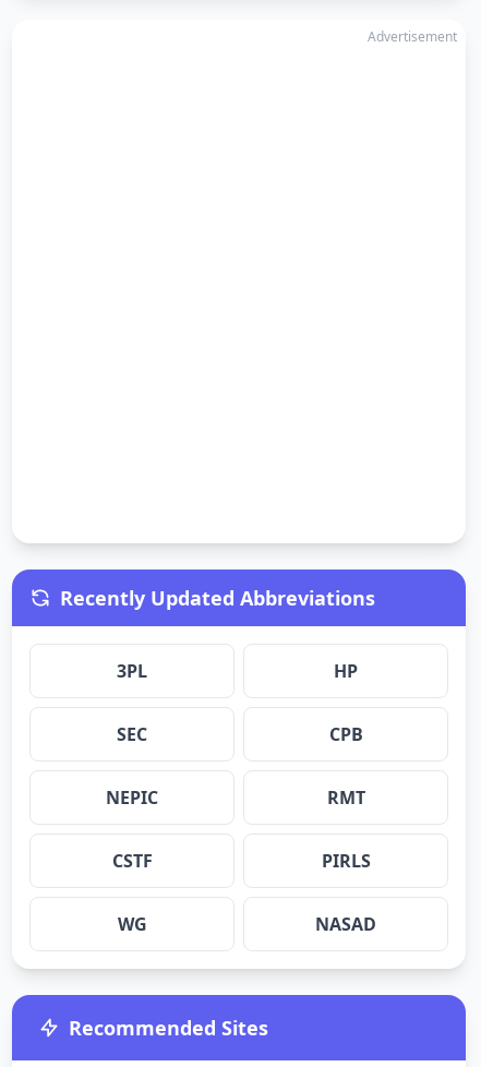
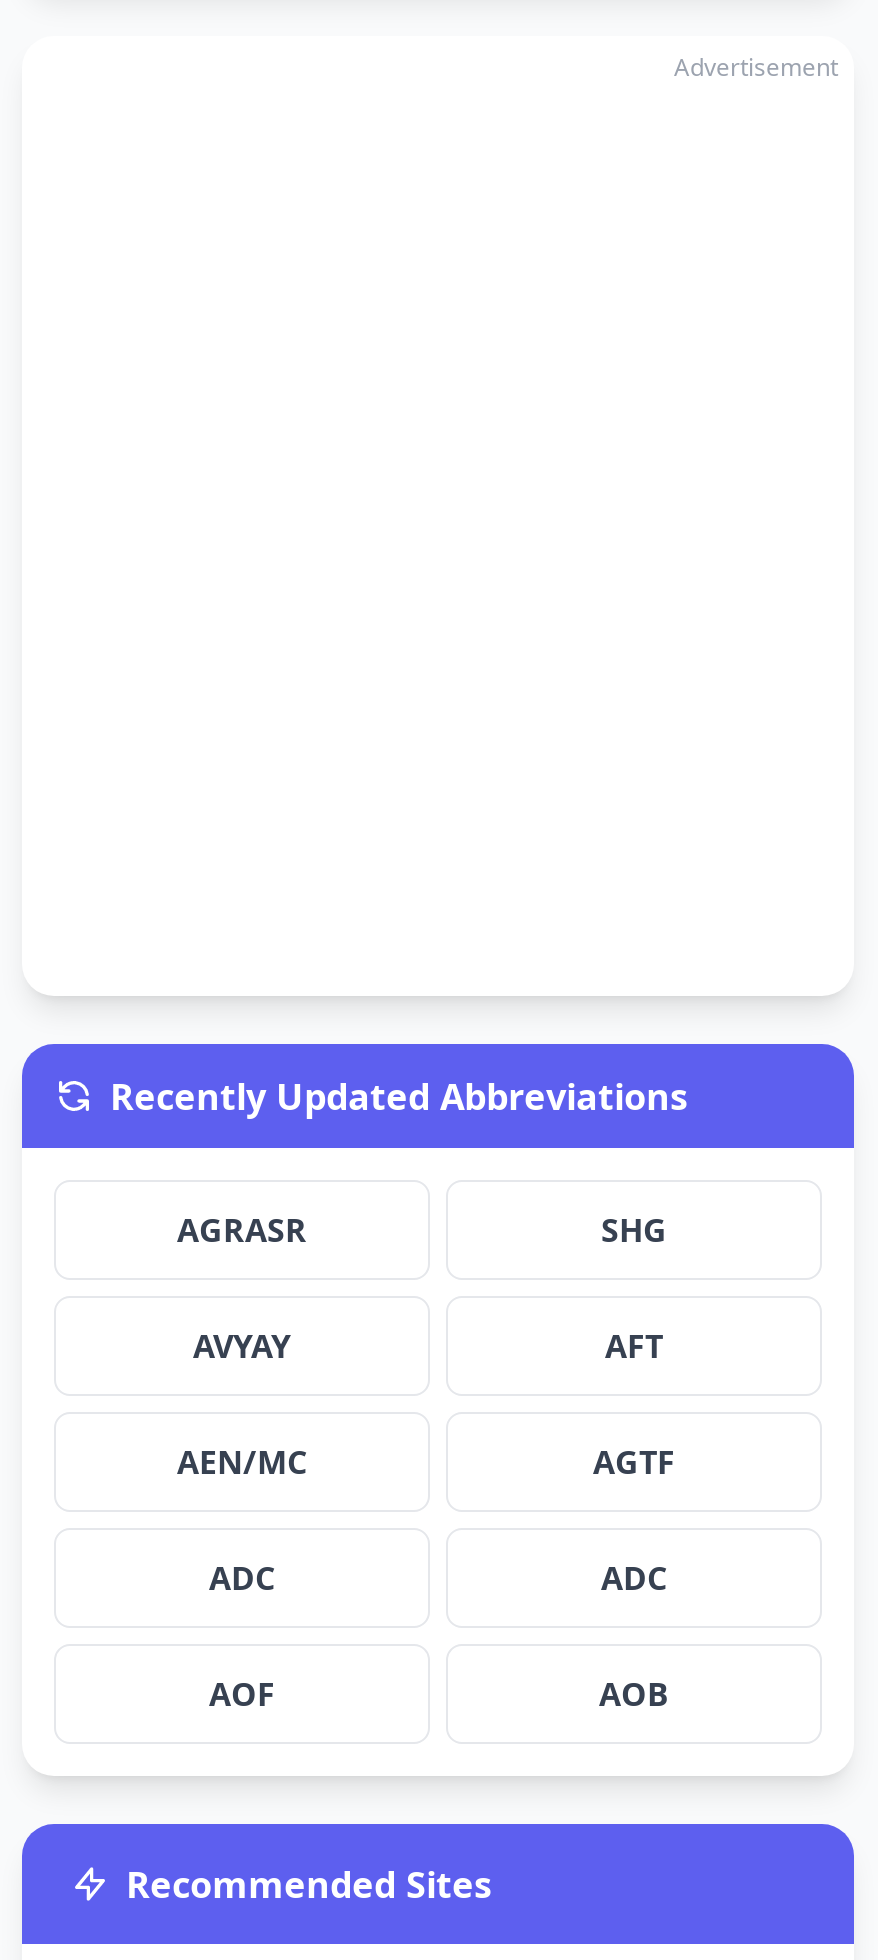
- 3PL
- HP
+ AGRASR
+ SHG

- SEC
- CPB
+ AVYAY
+ AFT

- NEPIC
- RMT
+ AEN/MC
+ AGTF

- CSTF
- PIRLS
+ ADC
+ ADC

- WG
- NASAD
+ AOF
+ AOB
